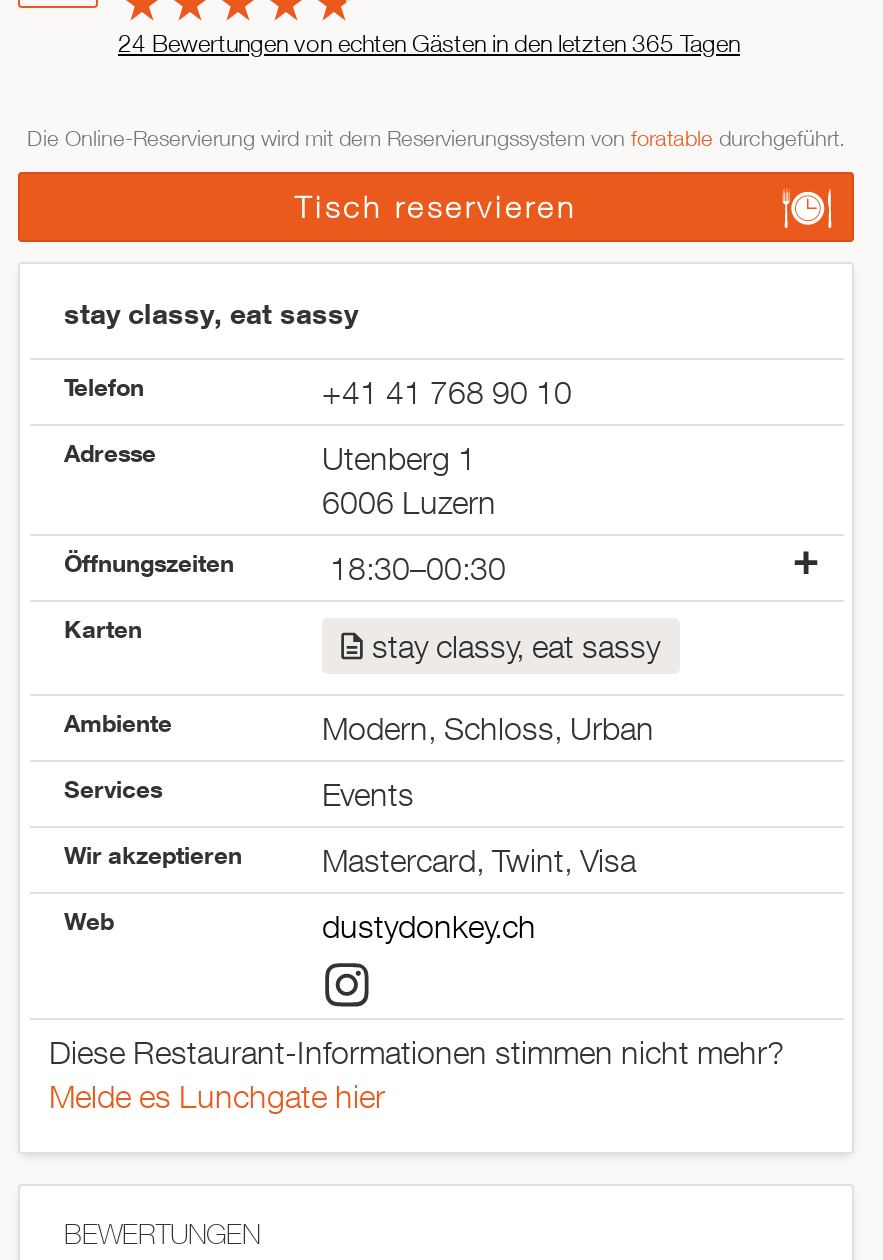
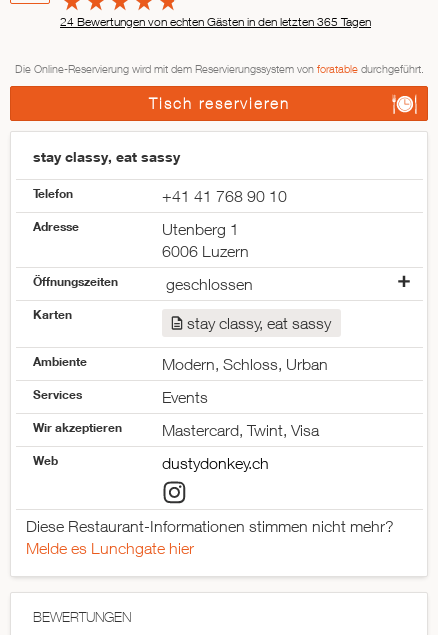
- 18:30–00:30
+ geschlossen
